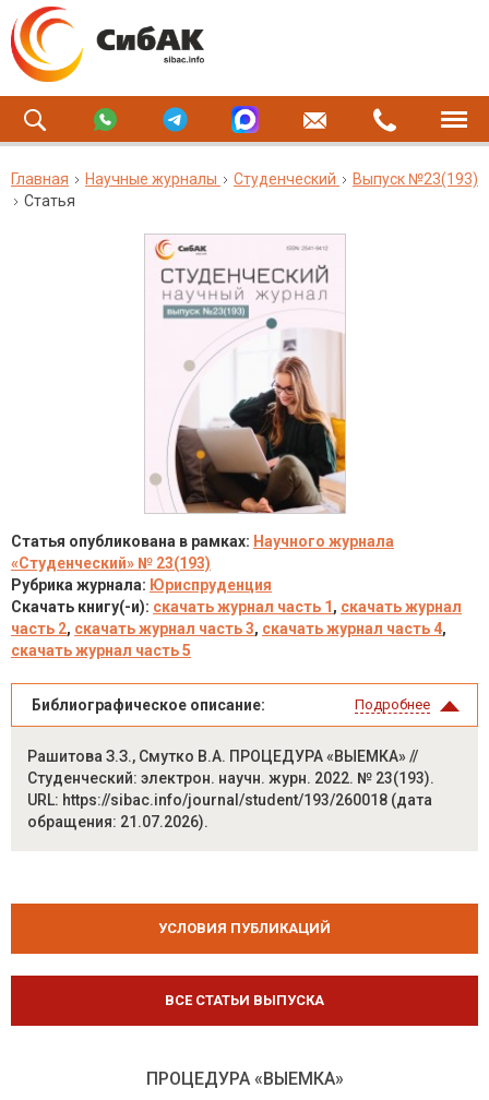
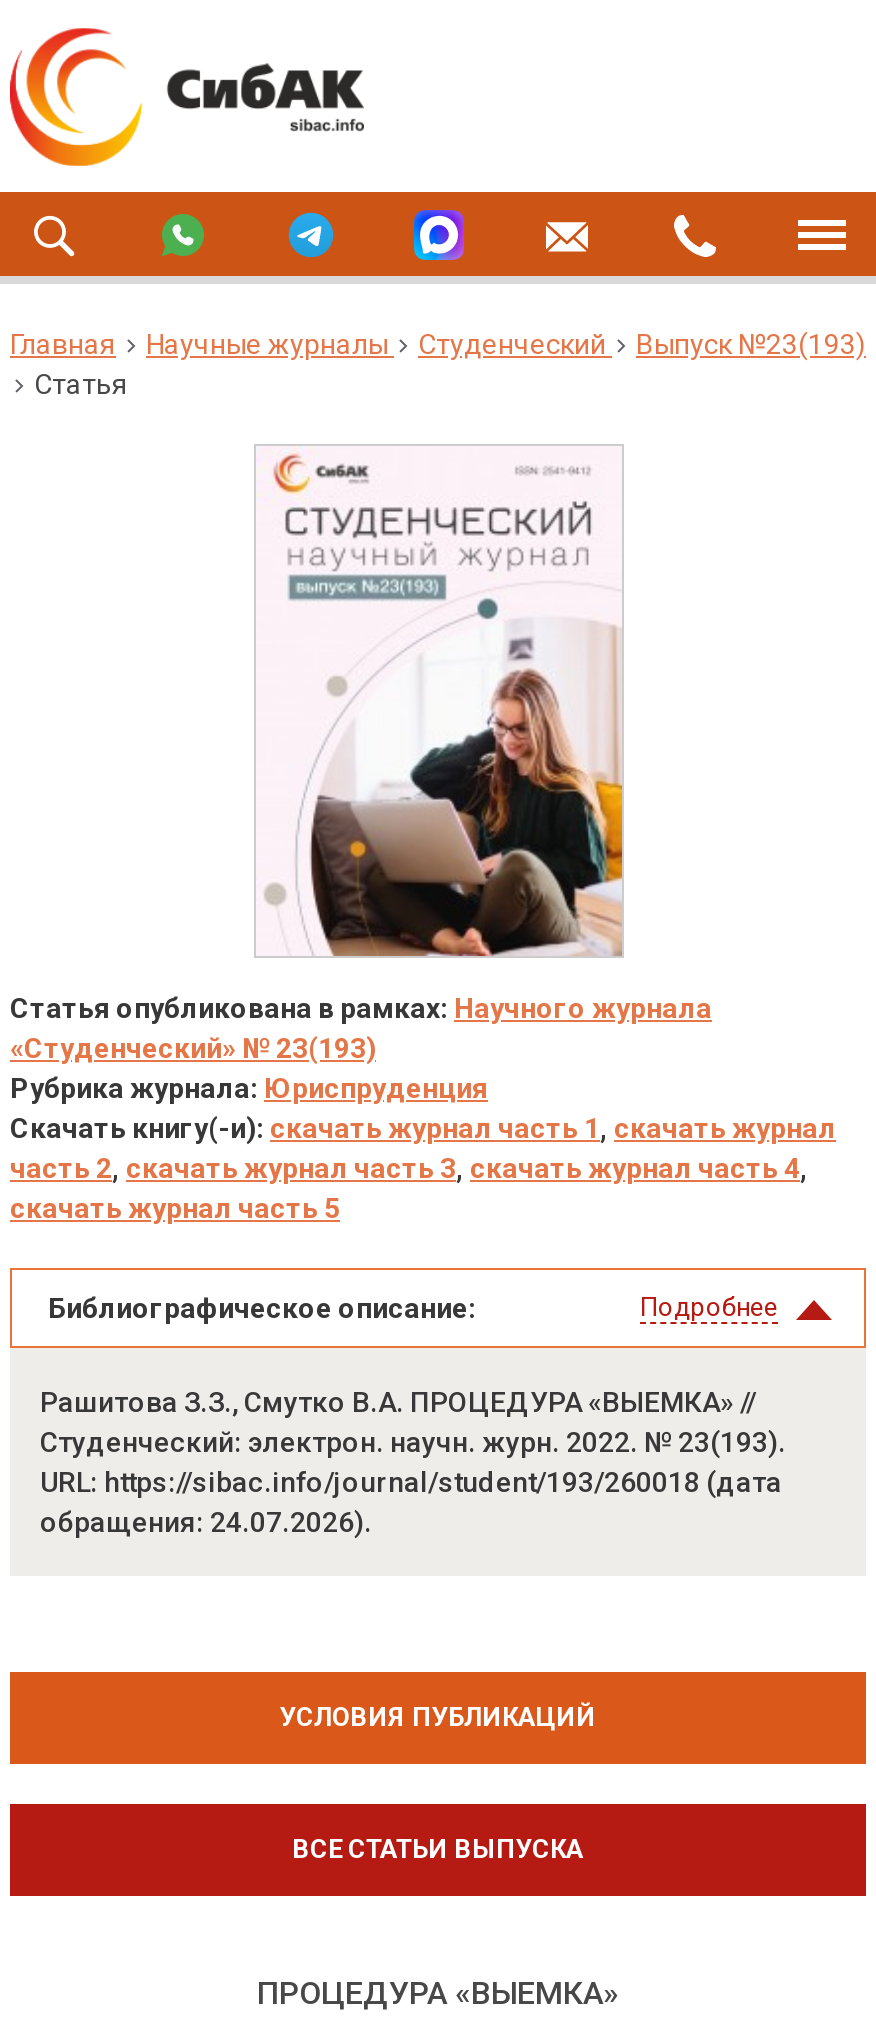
- обращения: 21.07.2026).
+ обращения: 24.07.2026).
